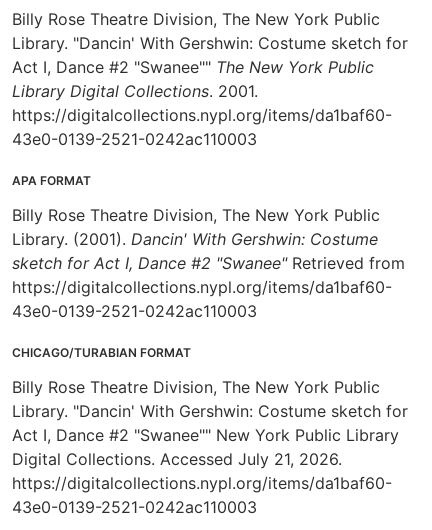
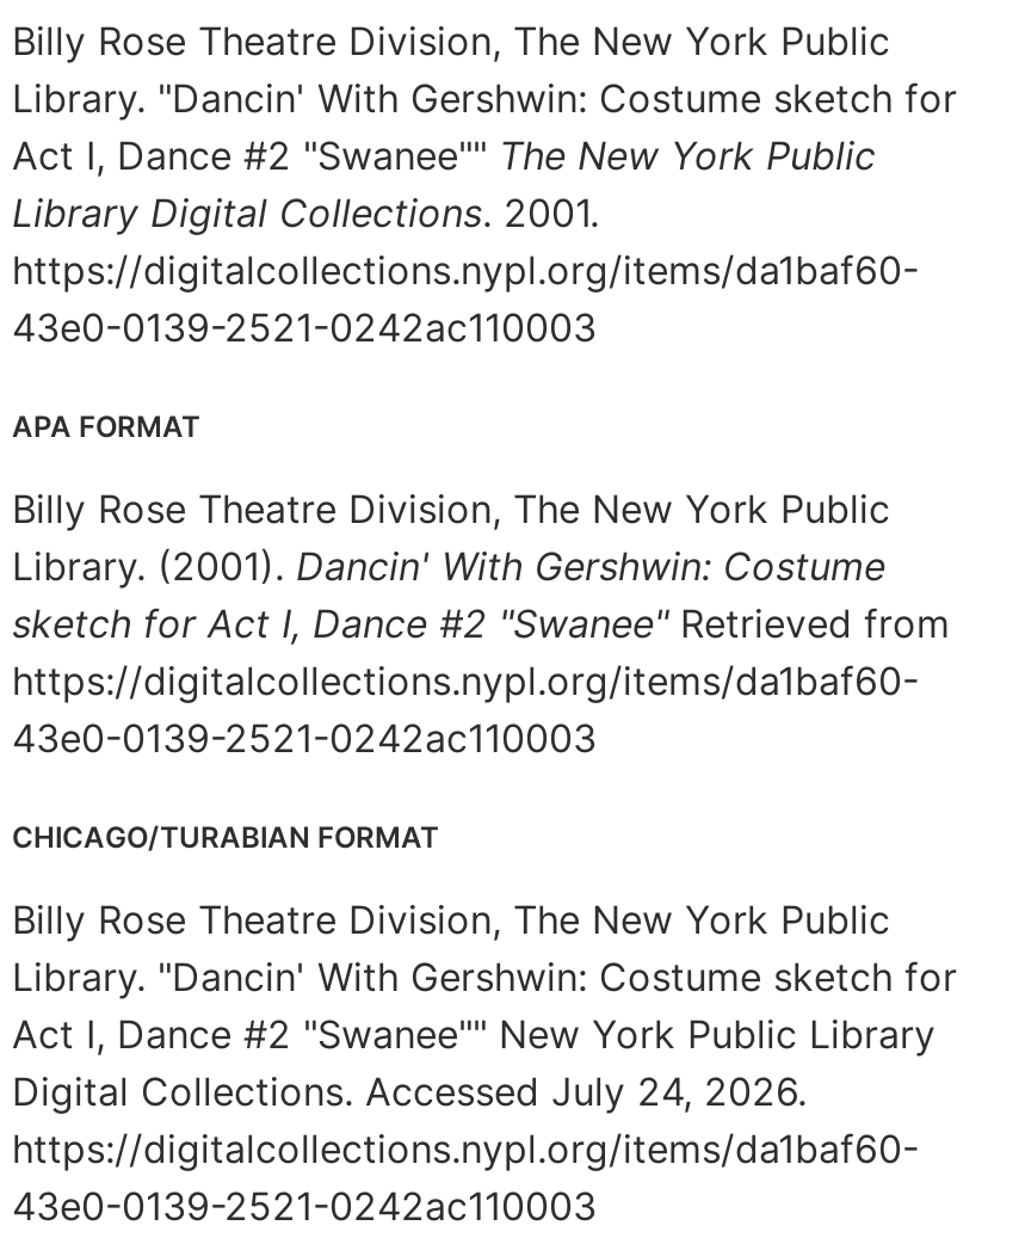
- Digital Collections. Accessed July 21, 2026.
+ Digital Collections. Accessed July 24, 2026.
